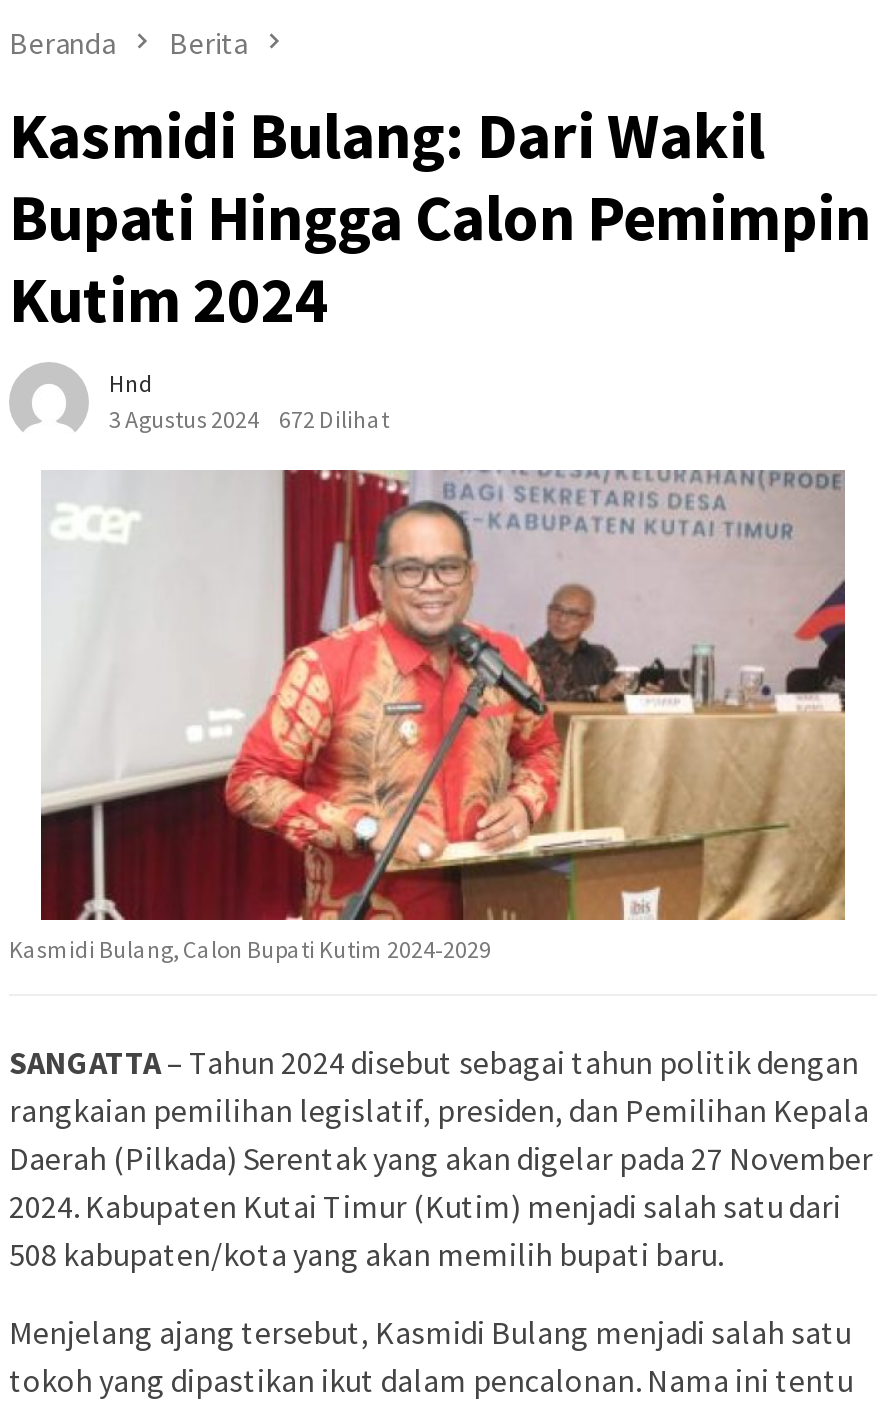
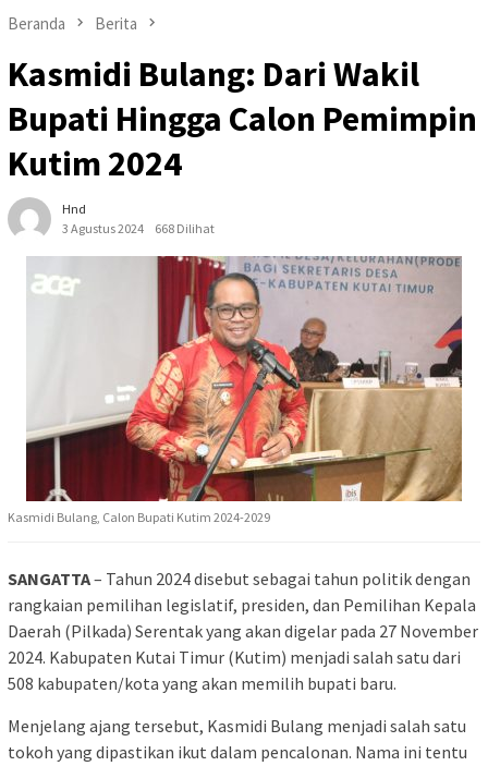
- 3 Agustus 2024 672 Dilihat
+ 3 Agustus 2024 668 Dilihat
